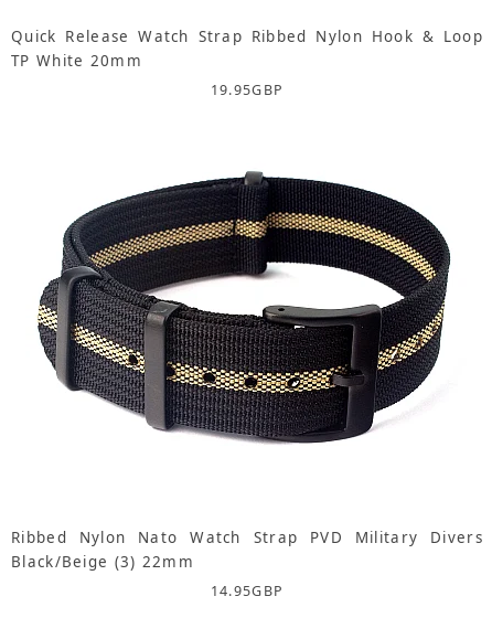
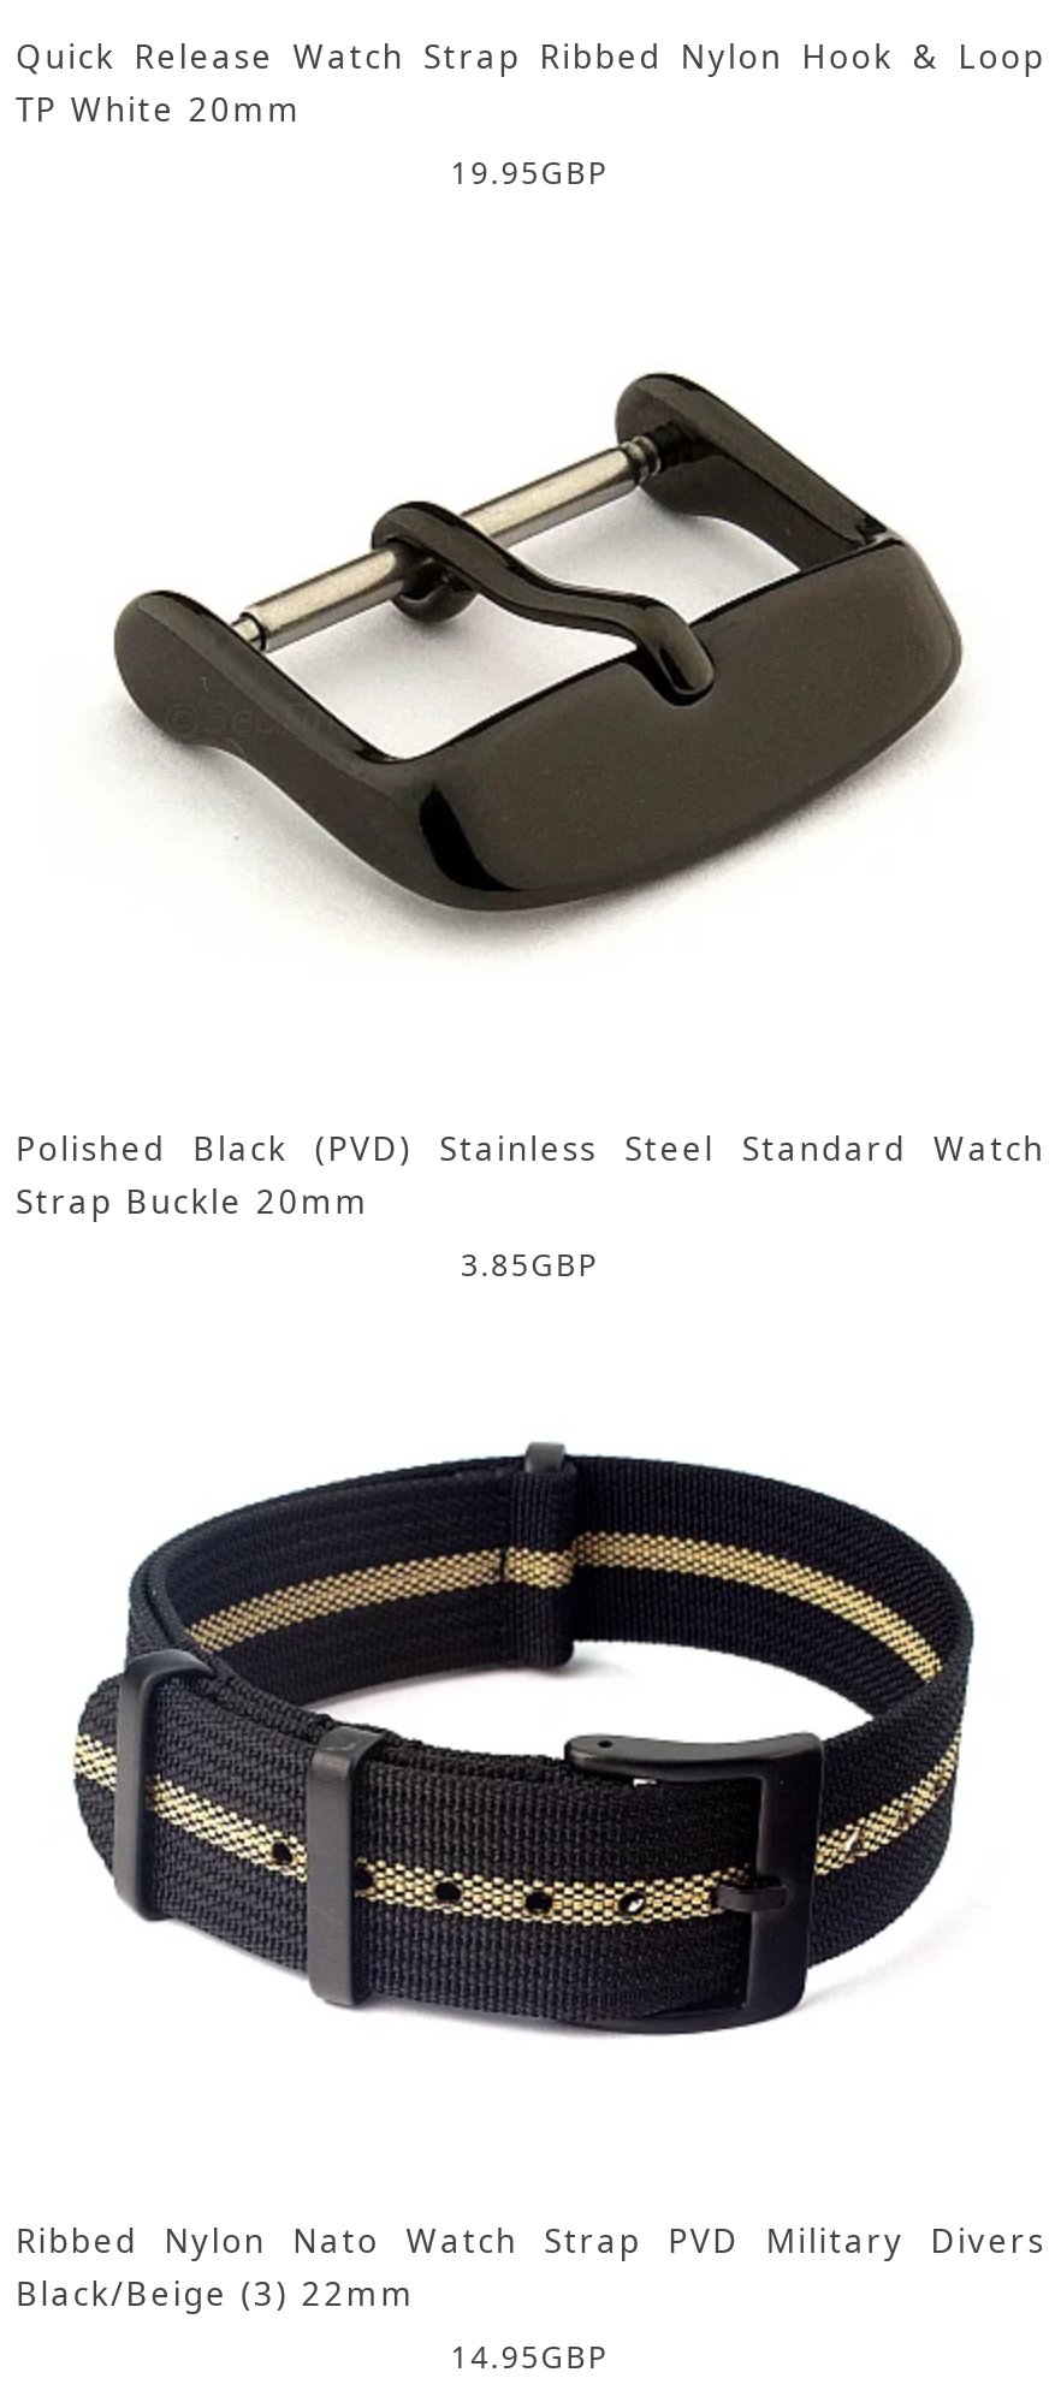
+ Polished Black (PVD) Stainless Steel Standard Watch
+ Strap Buckle 20mm
+ 3.85GBP

+ [image]
